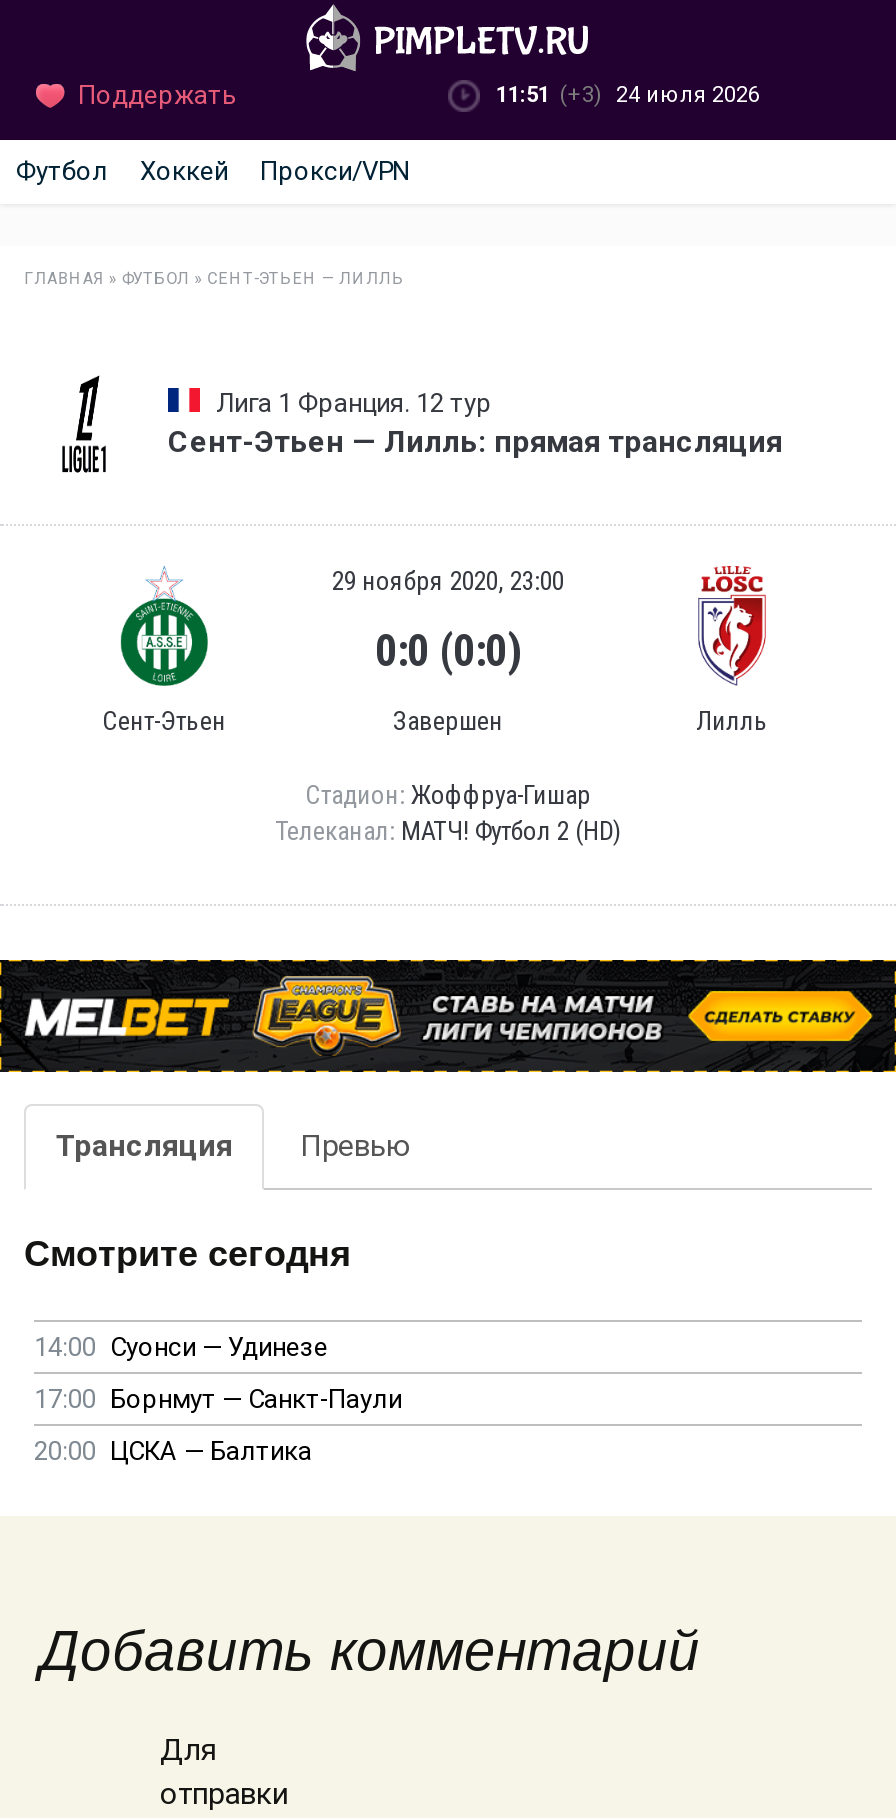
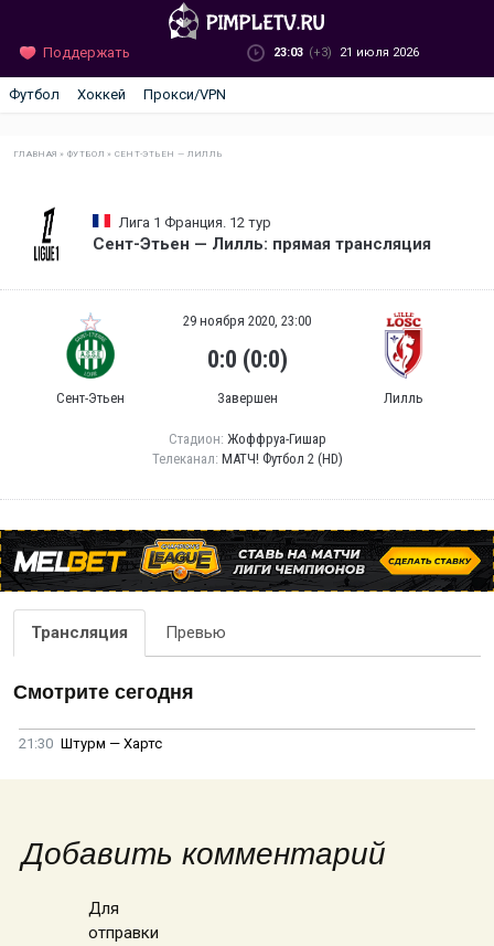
- 11:51 (+3) 24 июля 2026
+ 23:03 (+3) 21 июля 2026

- 14:00 Суонси — Удинезе
- 17:00 Борнмут — Санкт-Паули
- 20:00 ЦСКА — Балтика
+ 21:30 Штурм — Хартс
